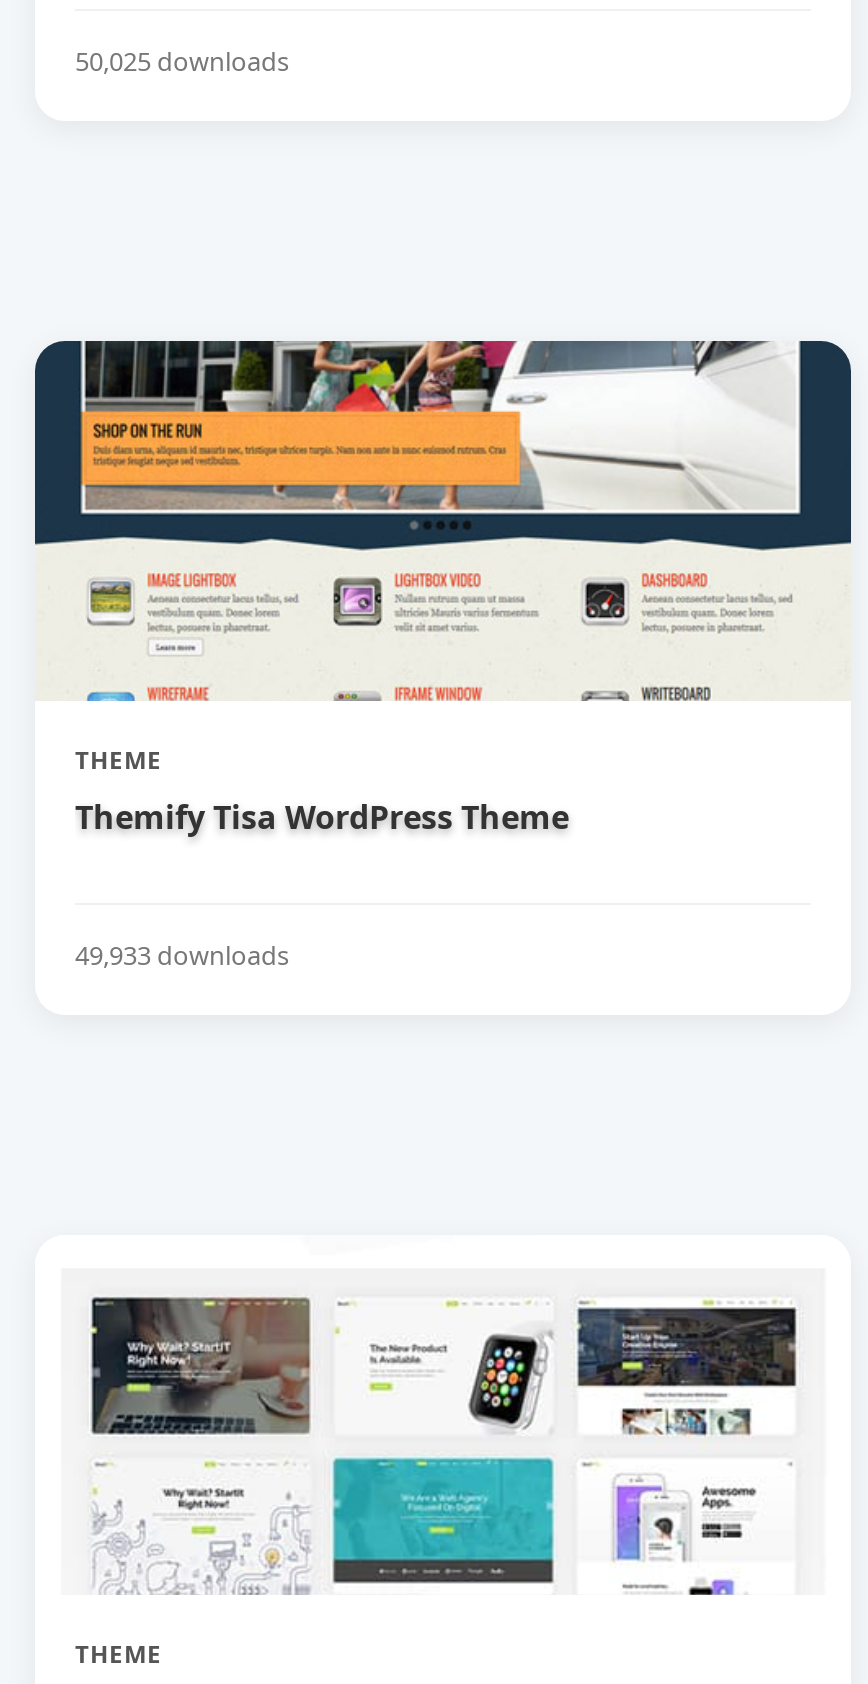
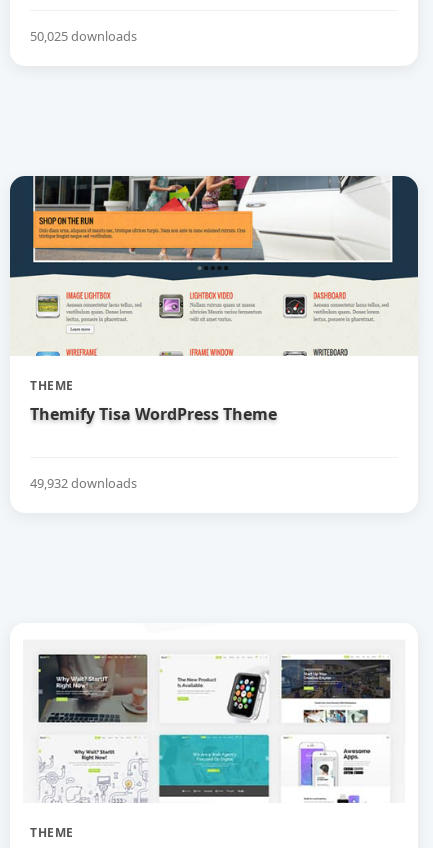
- 49,933 downloads
+ 49,932 downloads
